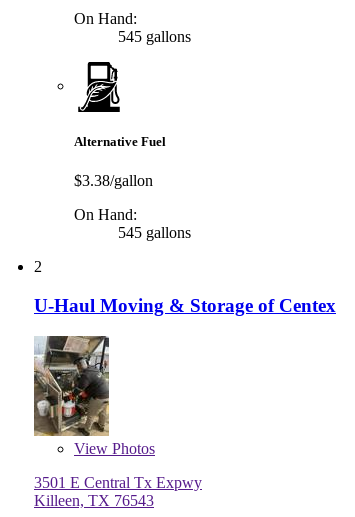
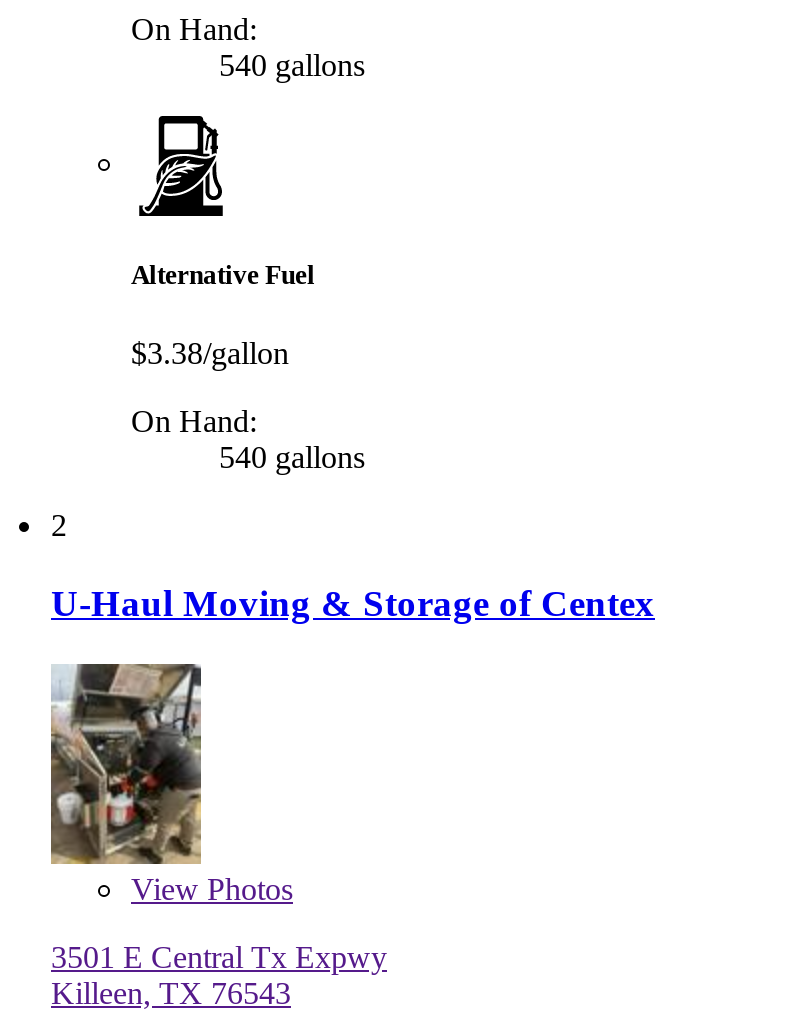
- 545 gallons
+ 540 gallons

- 545 gallons
+ 540 gallons
